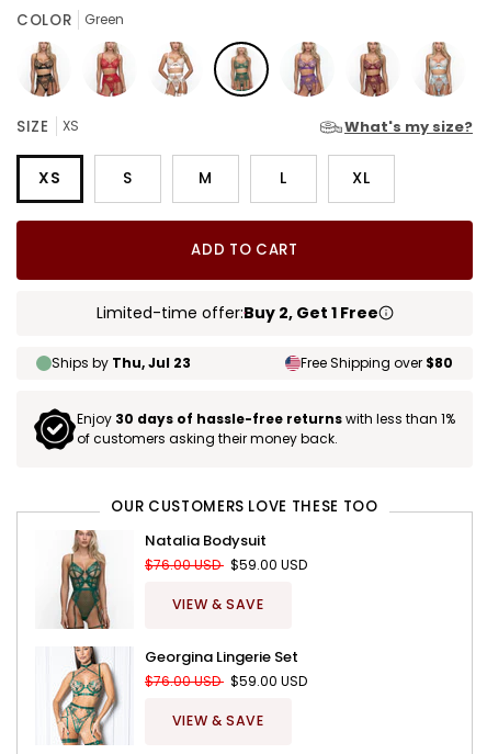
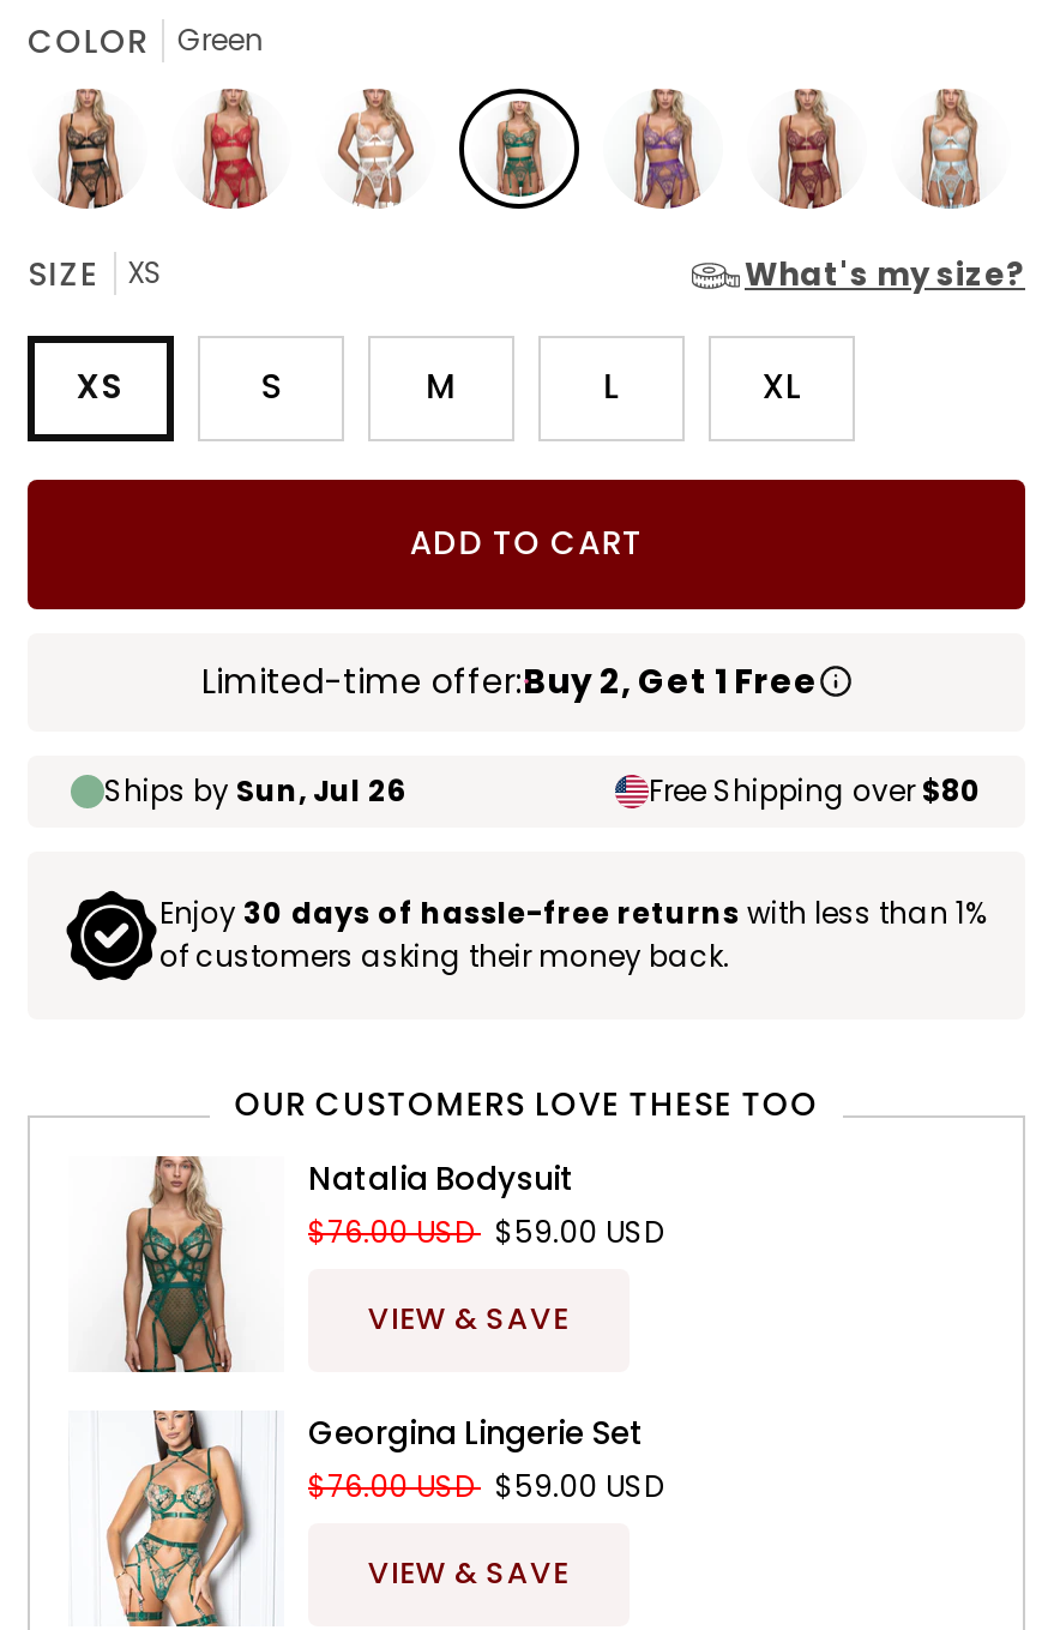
- Ships by Thu, Jul 23
+ Ships by Sun, Jul 26
